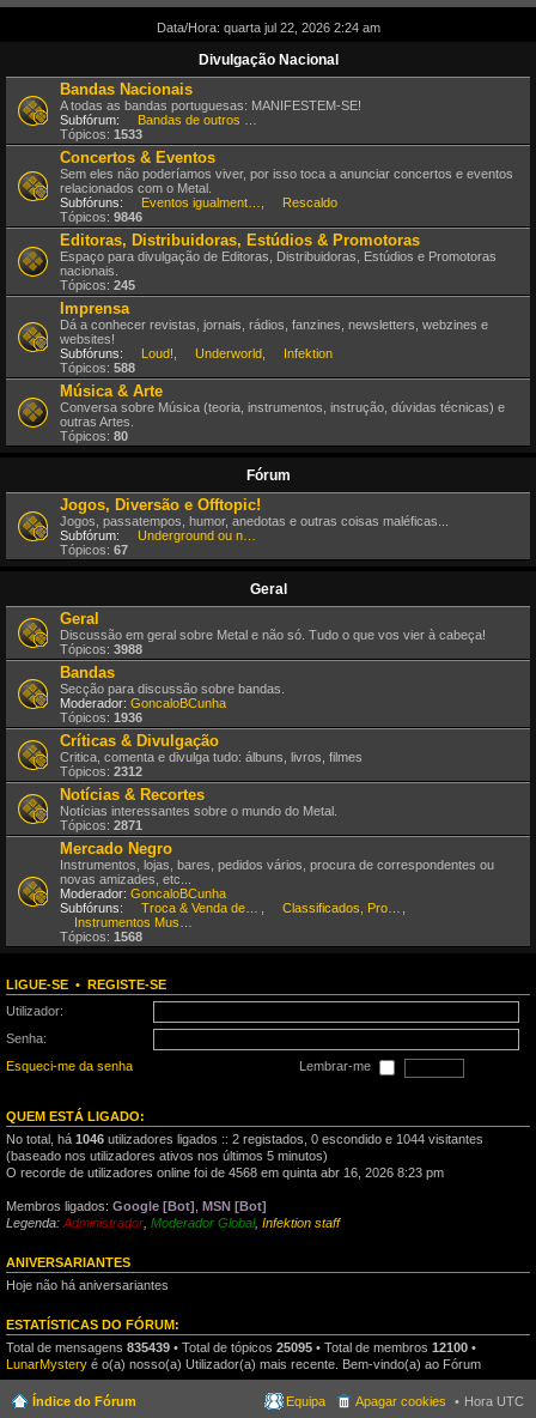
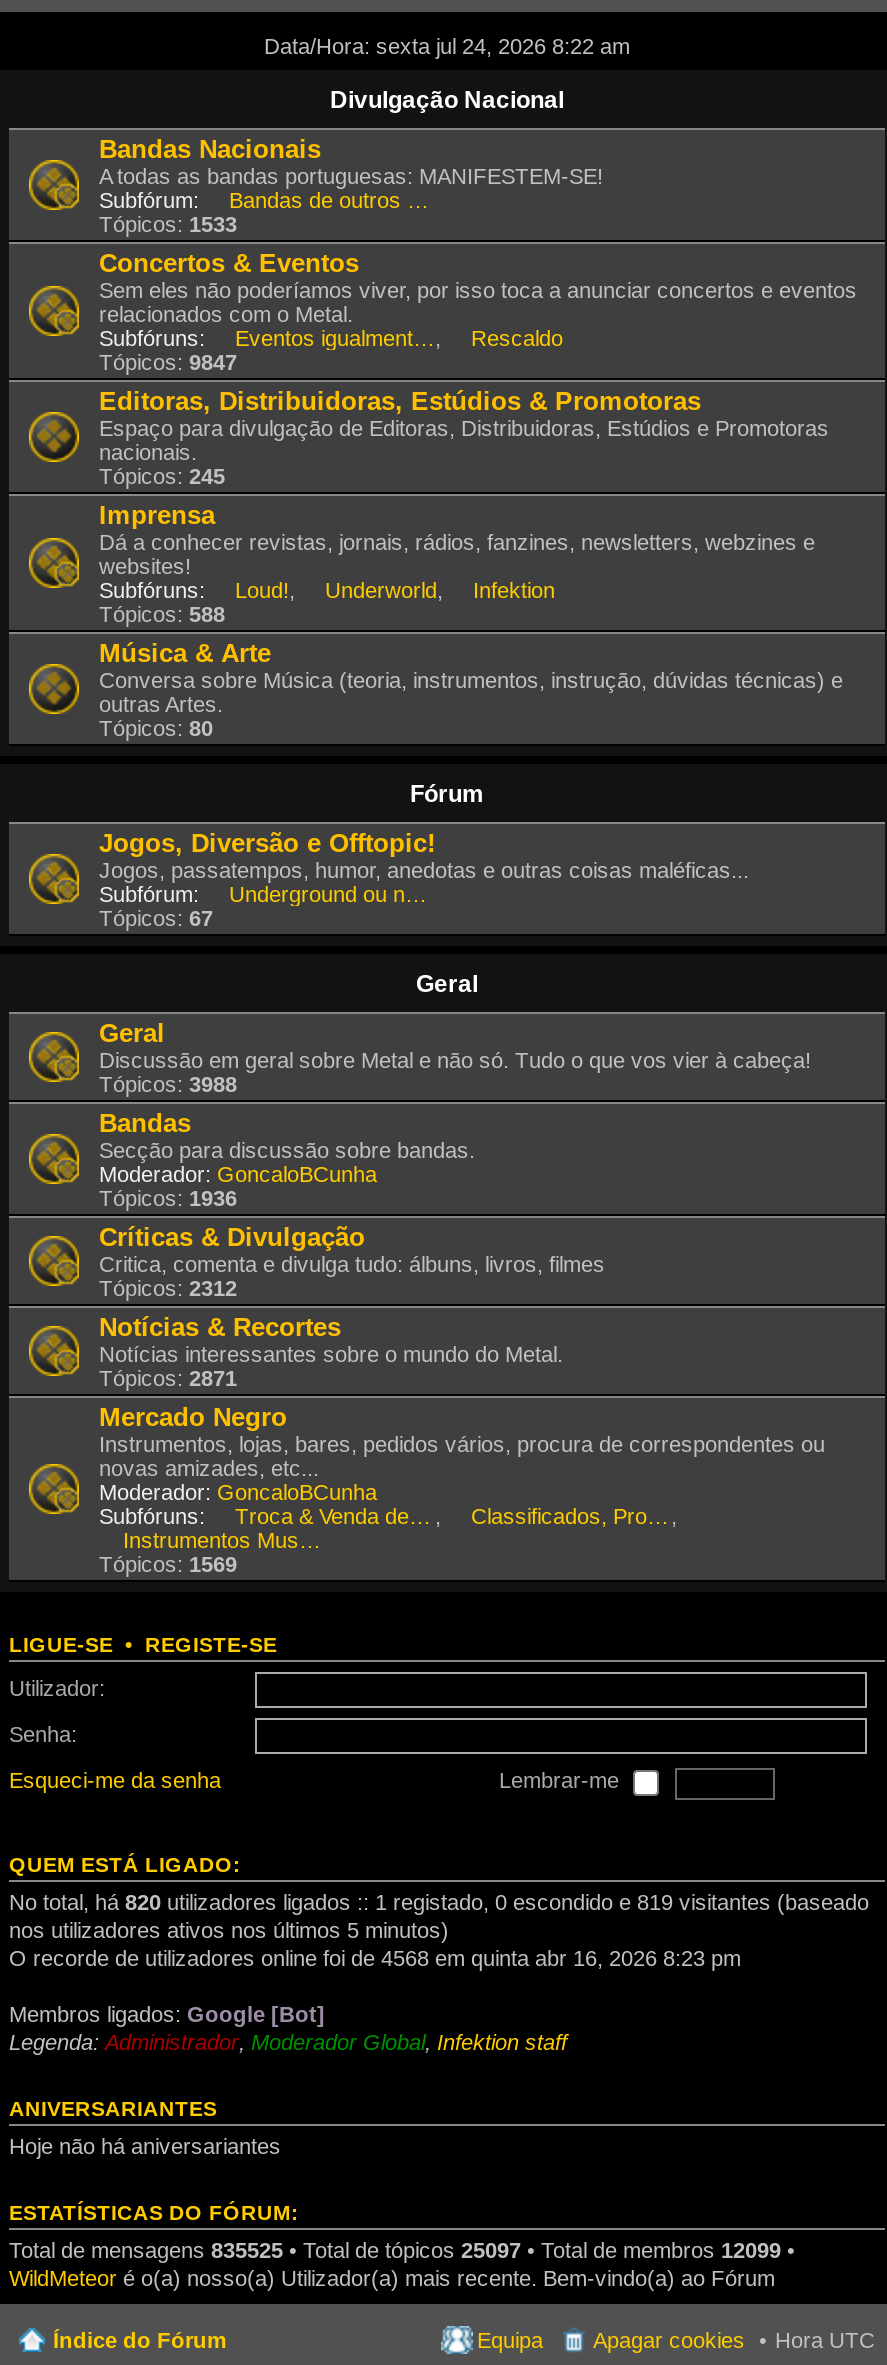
- Data/Hora: quarta jul 22, 2026 2:24 am
+ Data/Hora: sexta jul 24, 2026 8:22 am

- Tópicos: 9846
+ Tópicos: 9847

- Tópicos: 1568
+ Tópicos: 1569

- No total, há 1046 utilizadores ligados :: 2 registados, 0 escondido e 1044 visitantes
- (baseado nos utilizadores ativos nos últimos 5 minutos)
+ No total, há 820 utilizadores ligados :: 1 registado, 0 escondido e 819 visitantes (baseado
+ nos utilizadores ativos nos últimos 5 minutos)

- Membros ligados: Google [Bot], MSN [Bot]
+ Membros ligados: Google [Bot]

- Total de mensagens 835439 • Total de tópicos 25095 • Total de membros 12100 •
+ Total de mensagens 835525 • Total de tópicos 25097 • Total de membros 12099 •

- LunarMystery é o(a) nosso(a) Utilizador(a) mais recente. Bem-vindo(a) ao Fórum
+ WildMeteor é o(a) nosso(a) Utilizador(a) mais recente. Bem-vindo(a) ao Fórum
